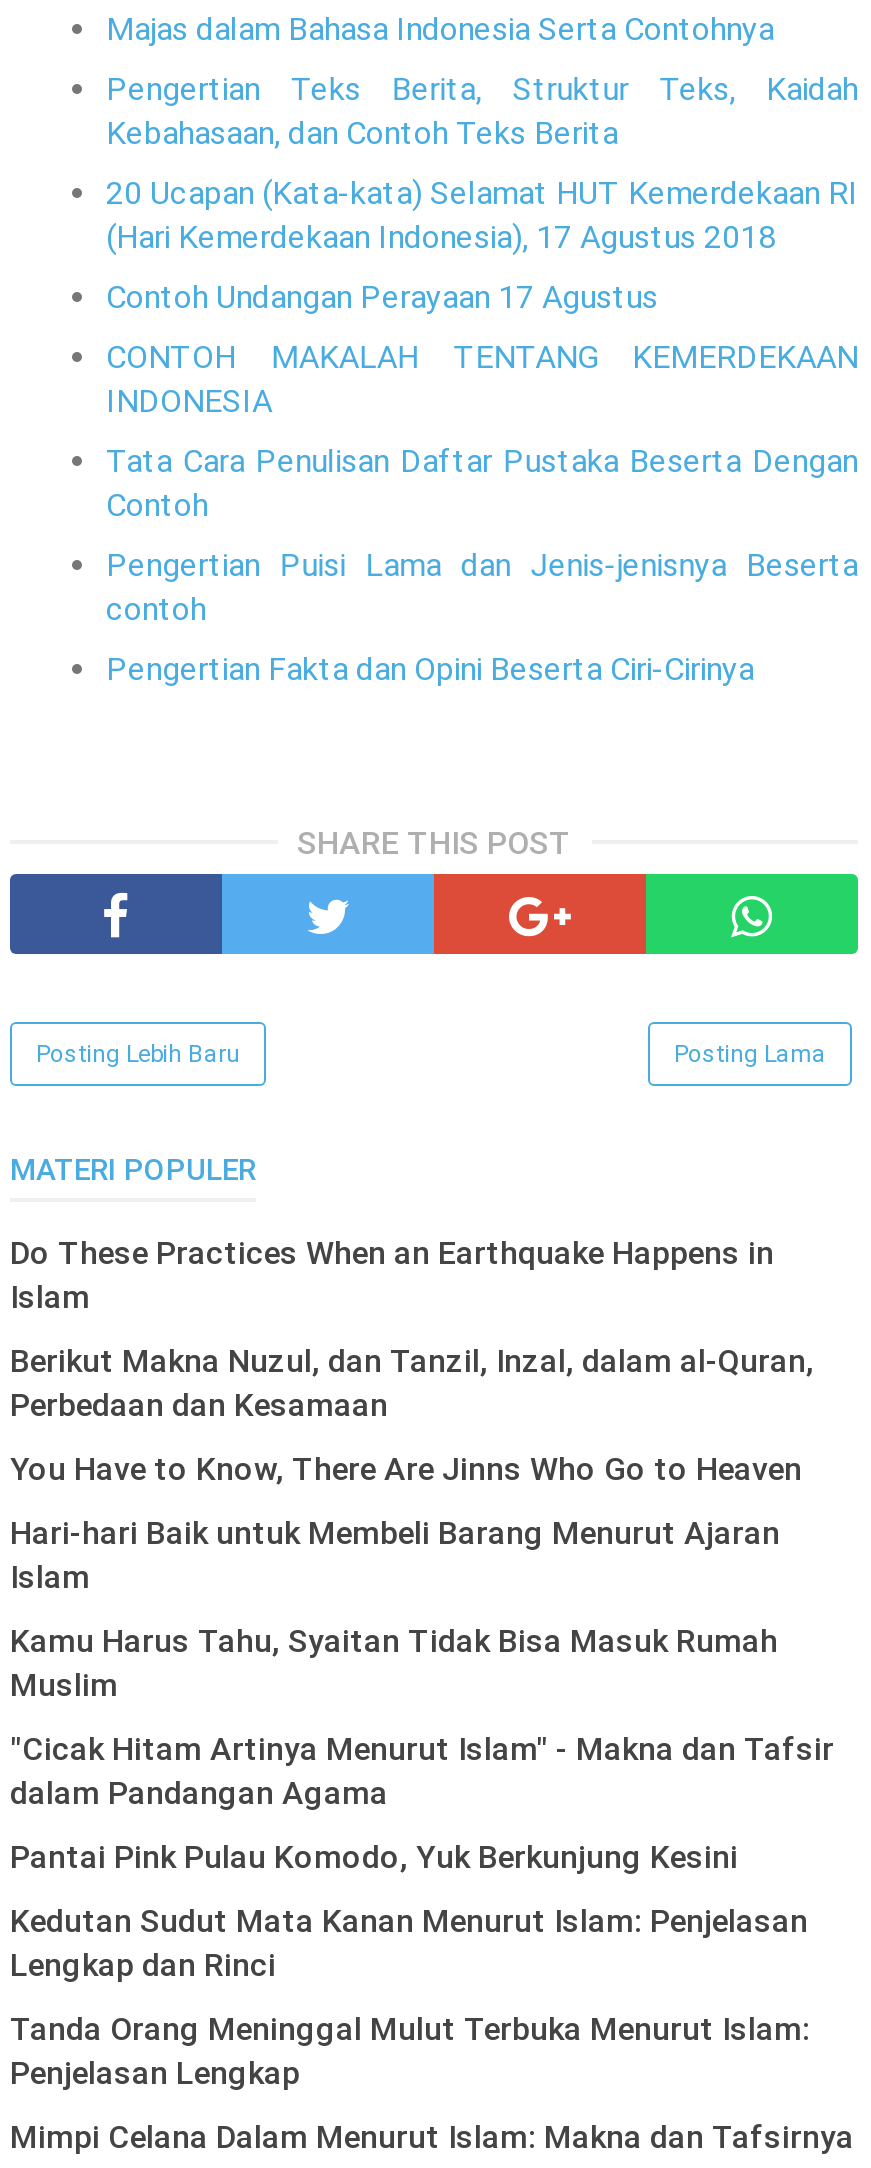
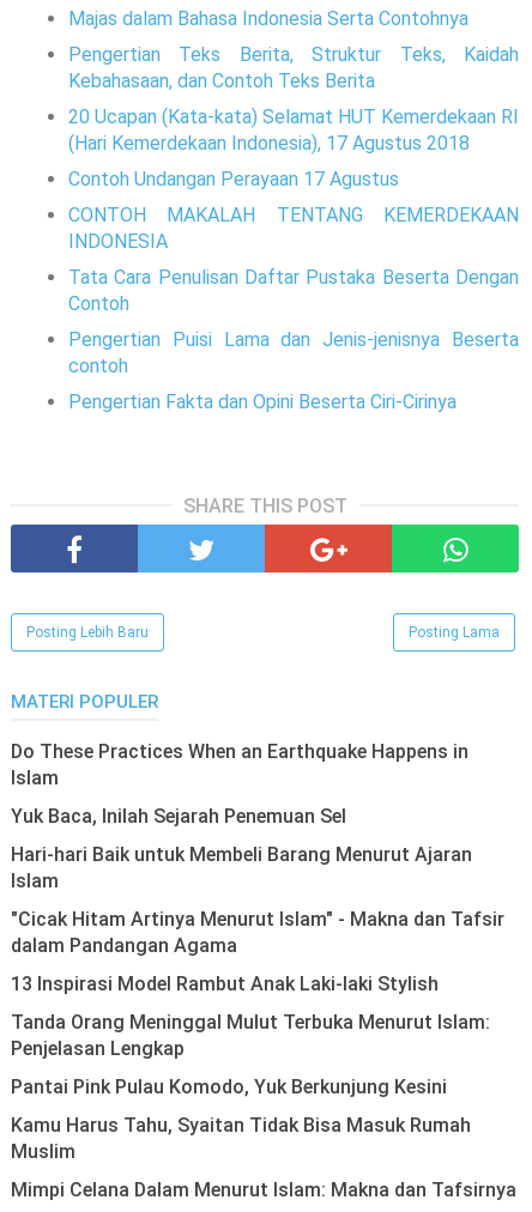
- Berikut Makna Nuzul, dan Tanzil, Inzal, dalam al-Quran,
- Perbedaan dan Kesamaan
- You Have to Know, There Are Jinns Who Go to Heaven
+ Yuk Baca, Inilah Sejarah Penemuan Sel

moved down: Kamu Harus Tahu, Syaitan Tidak Bisa Masuk Rumah | Muslim

moved up: "Cicak Hitam Artinya Menurut Islam" - Makna dan Tafsir | dalam Pandangan Agama

moved down: Pantai Pink Pulau Komodo, Yuk Berkunjung Kesini

- Kedutan Sudut Mata Kanan Menurut Islam: Penjelasan
- Lengkap dan Rinci
+ 13 Inspirasi Model Rambut Anak Laki-laki Stylish

moved up: Tanda Orang Meninggal Mulut Terbuka Menurut Islam: | Penjelasan Lengkap
